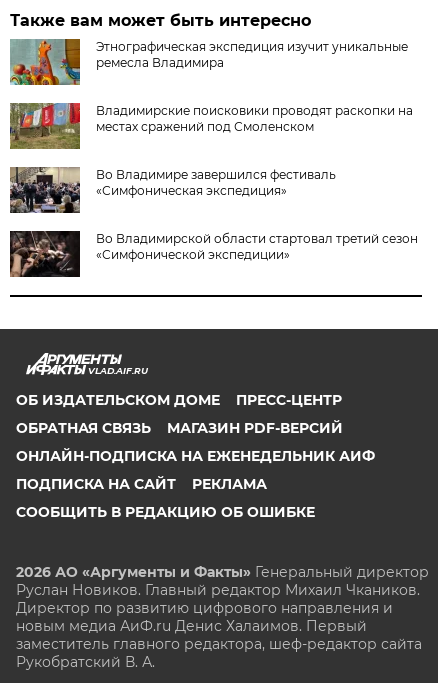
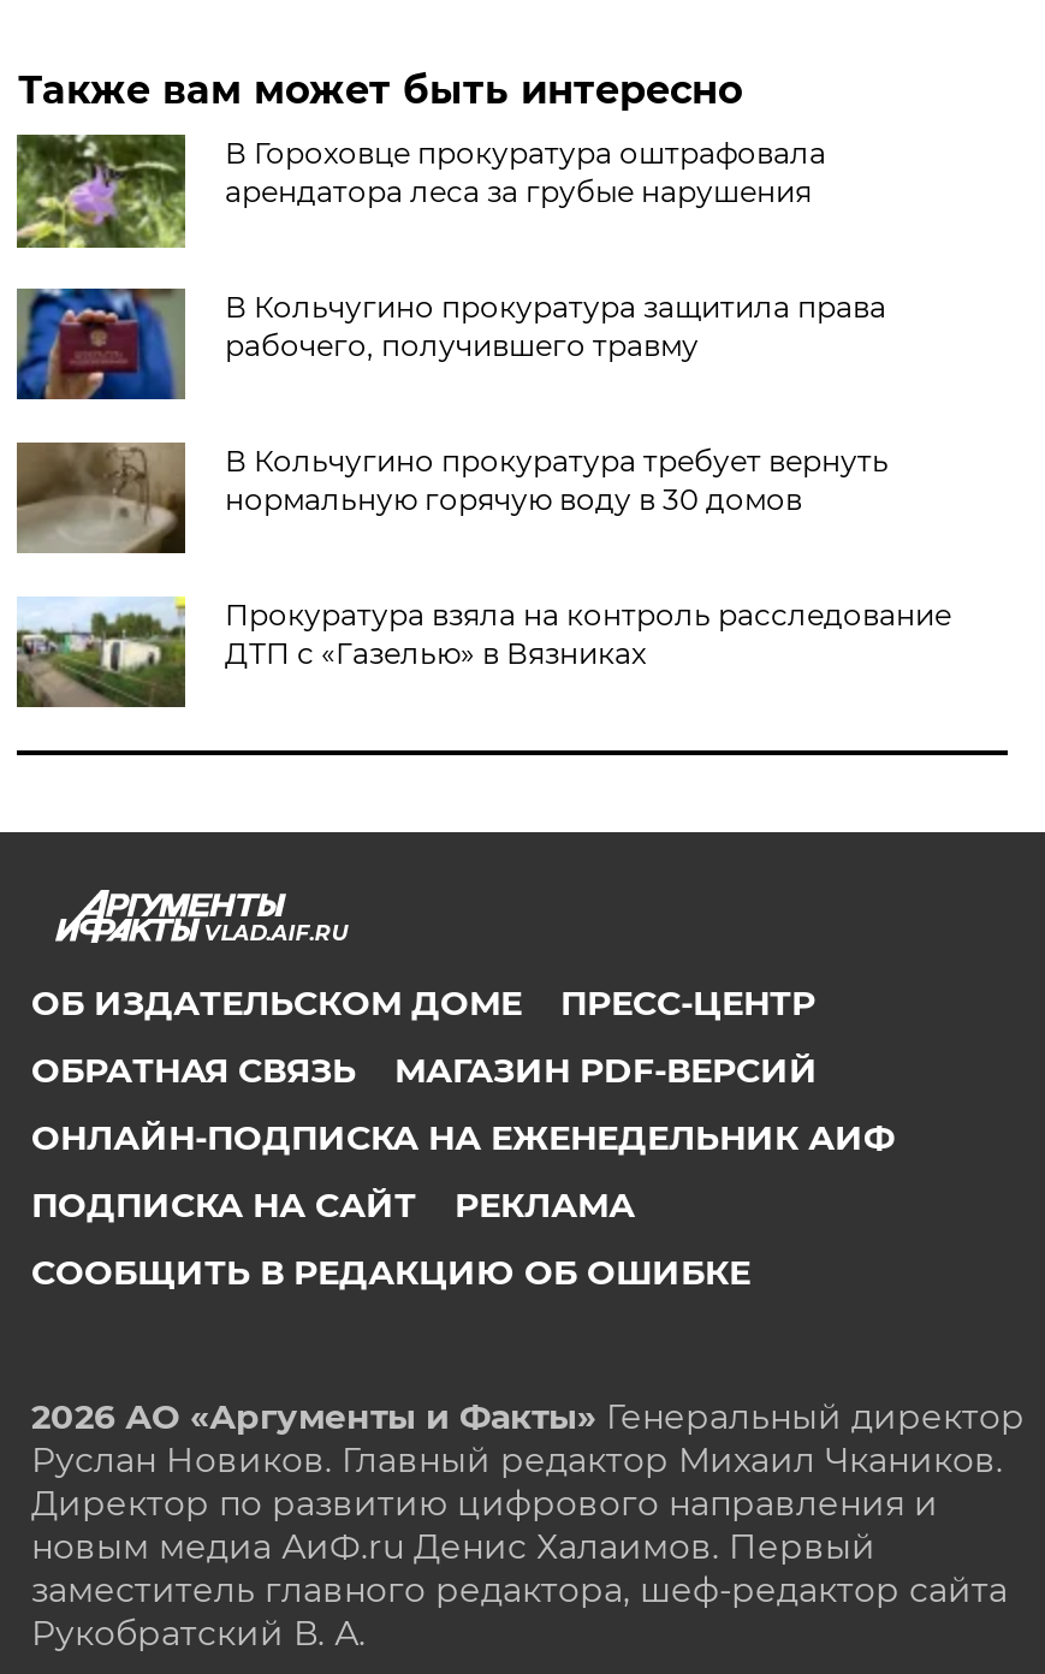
- [image]
- Этнографическая экспедиция изучит уникальные
- ремесла Владимира
+ [image]
+ В Гороховце прокуратура оштрафовала
+ арендатора леса за грубые нарушения

- [image]
- Владимирские поисковики проводят раскопки на
- местах сражений под Смоленском
+ [image]
+ В Кольчугино прокуратура защитила права
+ рабочего, получившего травму

- [image]
- Во Владимире завершился фестиваль
- «Симфоническая экспедиция»
+ [image]
+ В Кольчугино прокуратура требует вернуть
+ нормальную горячую воду в 30 домов

- [image]
- Во Владимирской области стартовал третий сезон
- «Симфонической экспедиции»
+ [image]
+ Прокуратура взяла на контроль расследование
+ ДТП с «Газелью» в Вязниках
